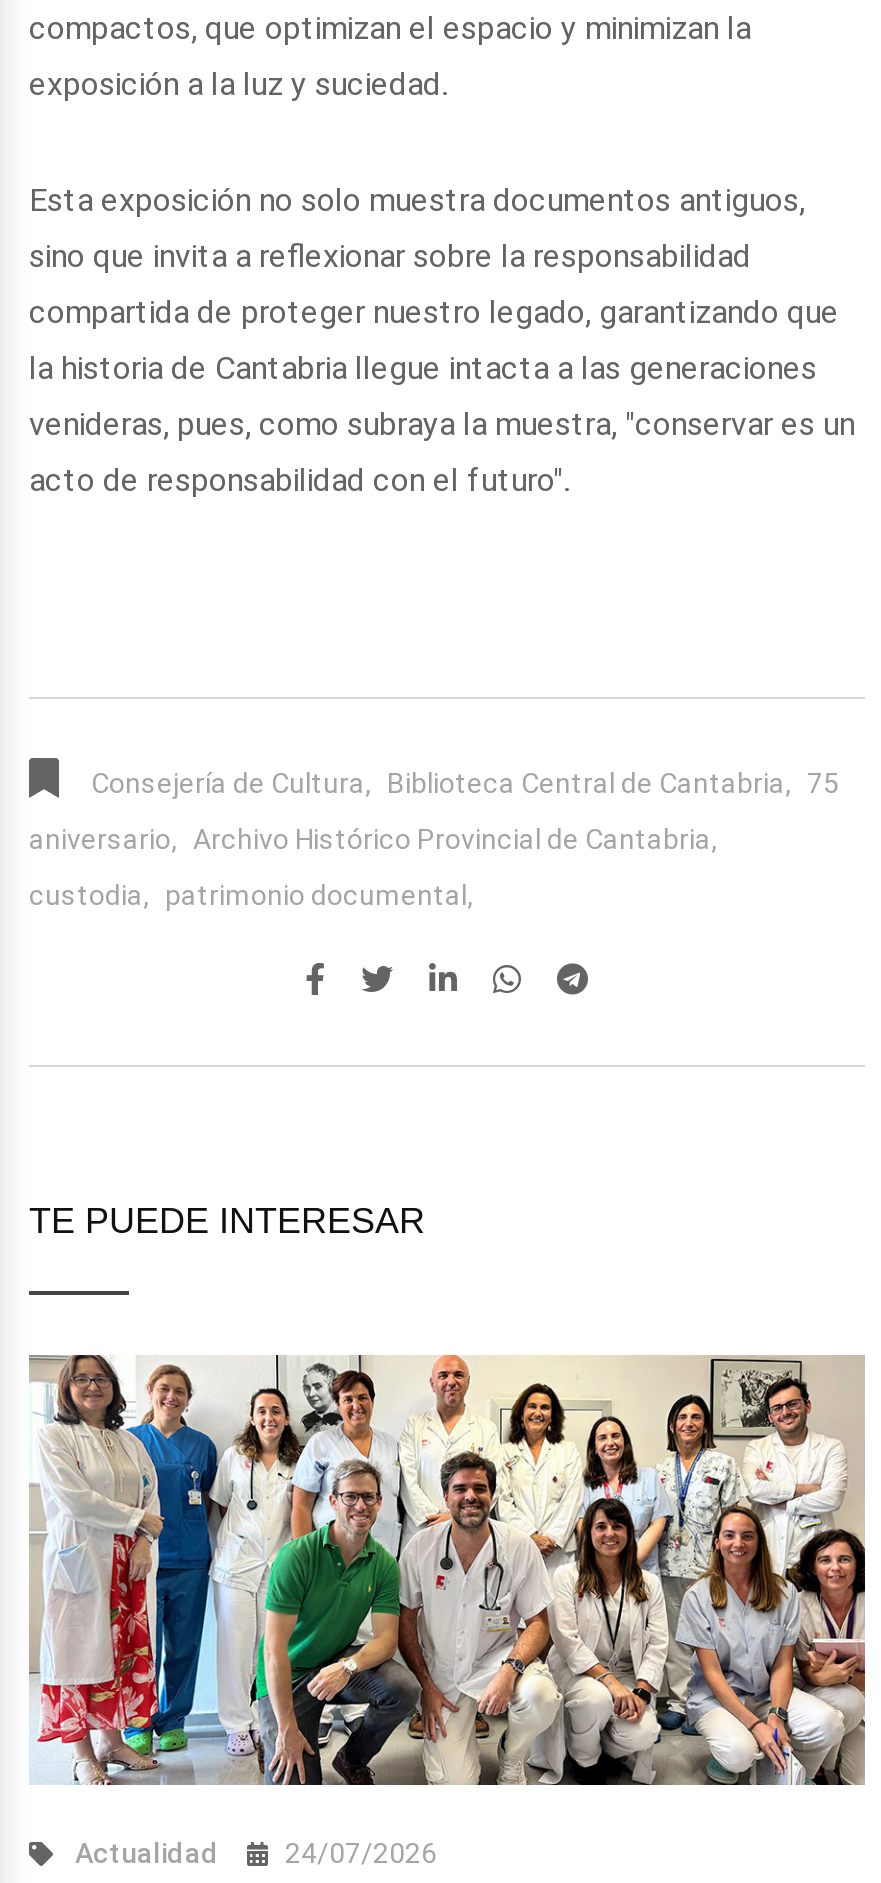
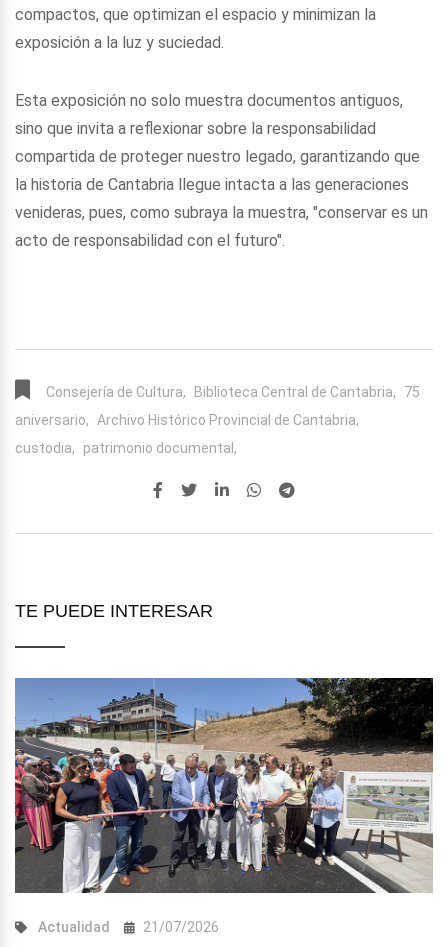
- [image]
- 24/07/2026
+ [image]
+ 21/07/2026
